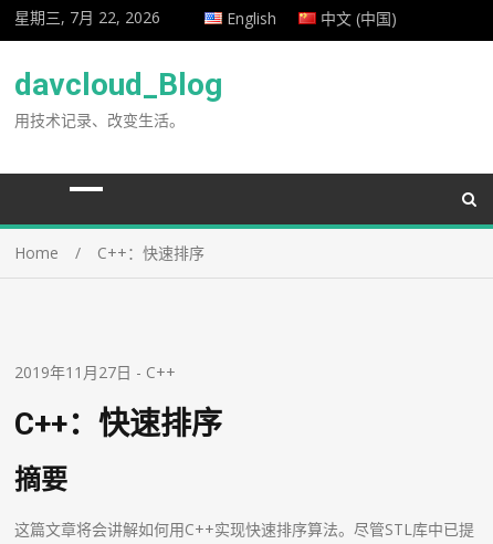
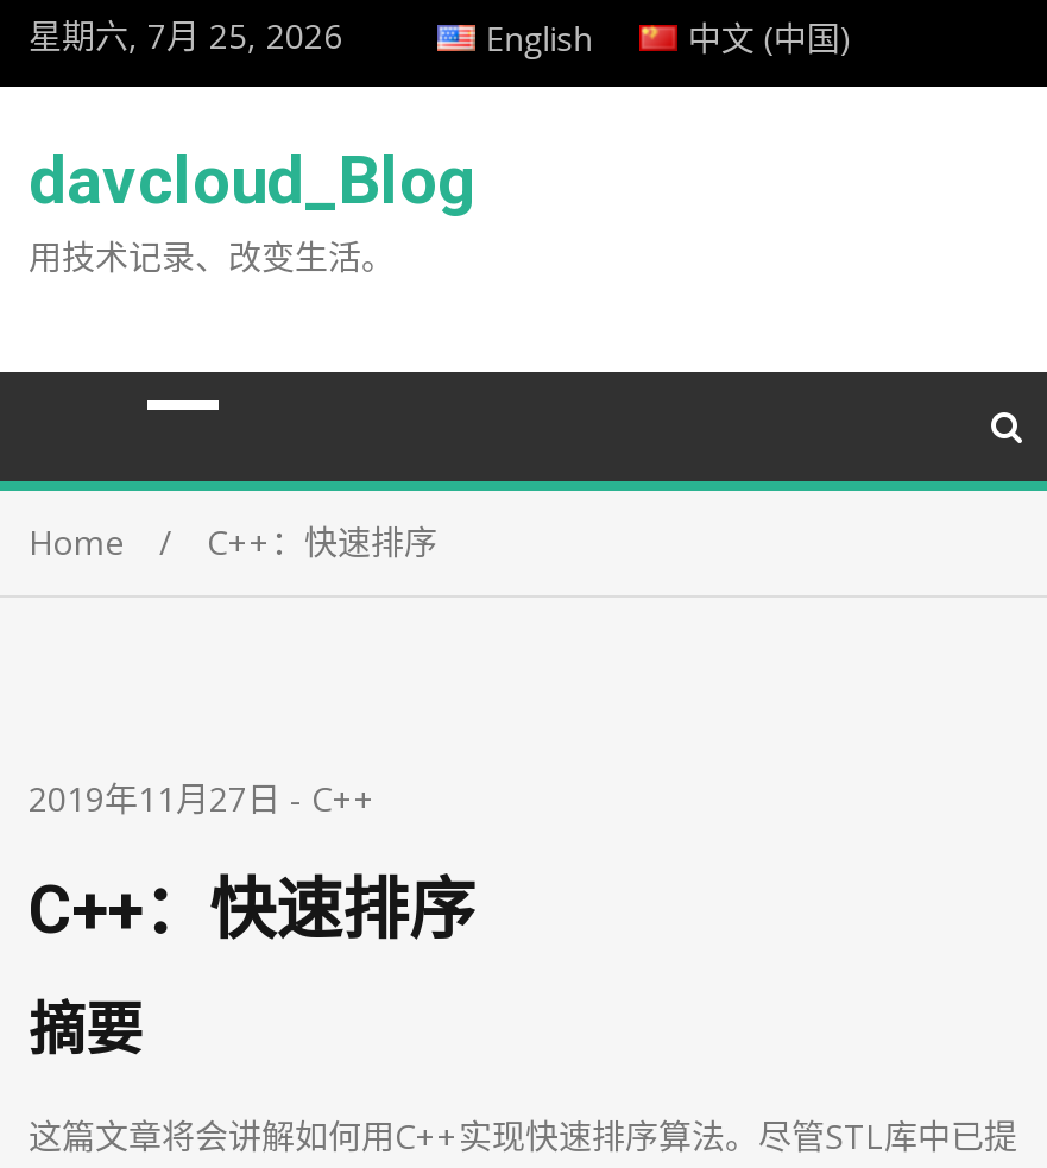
- 星期三, 7月 22, 2026
+ 星期六, 7月 25, 2026
